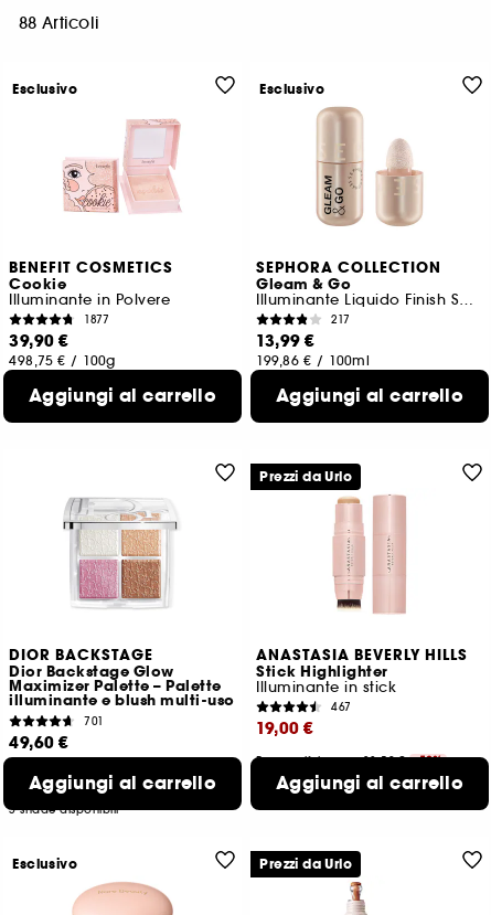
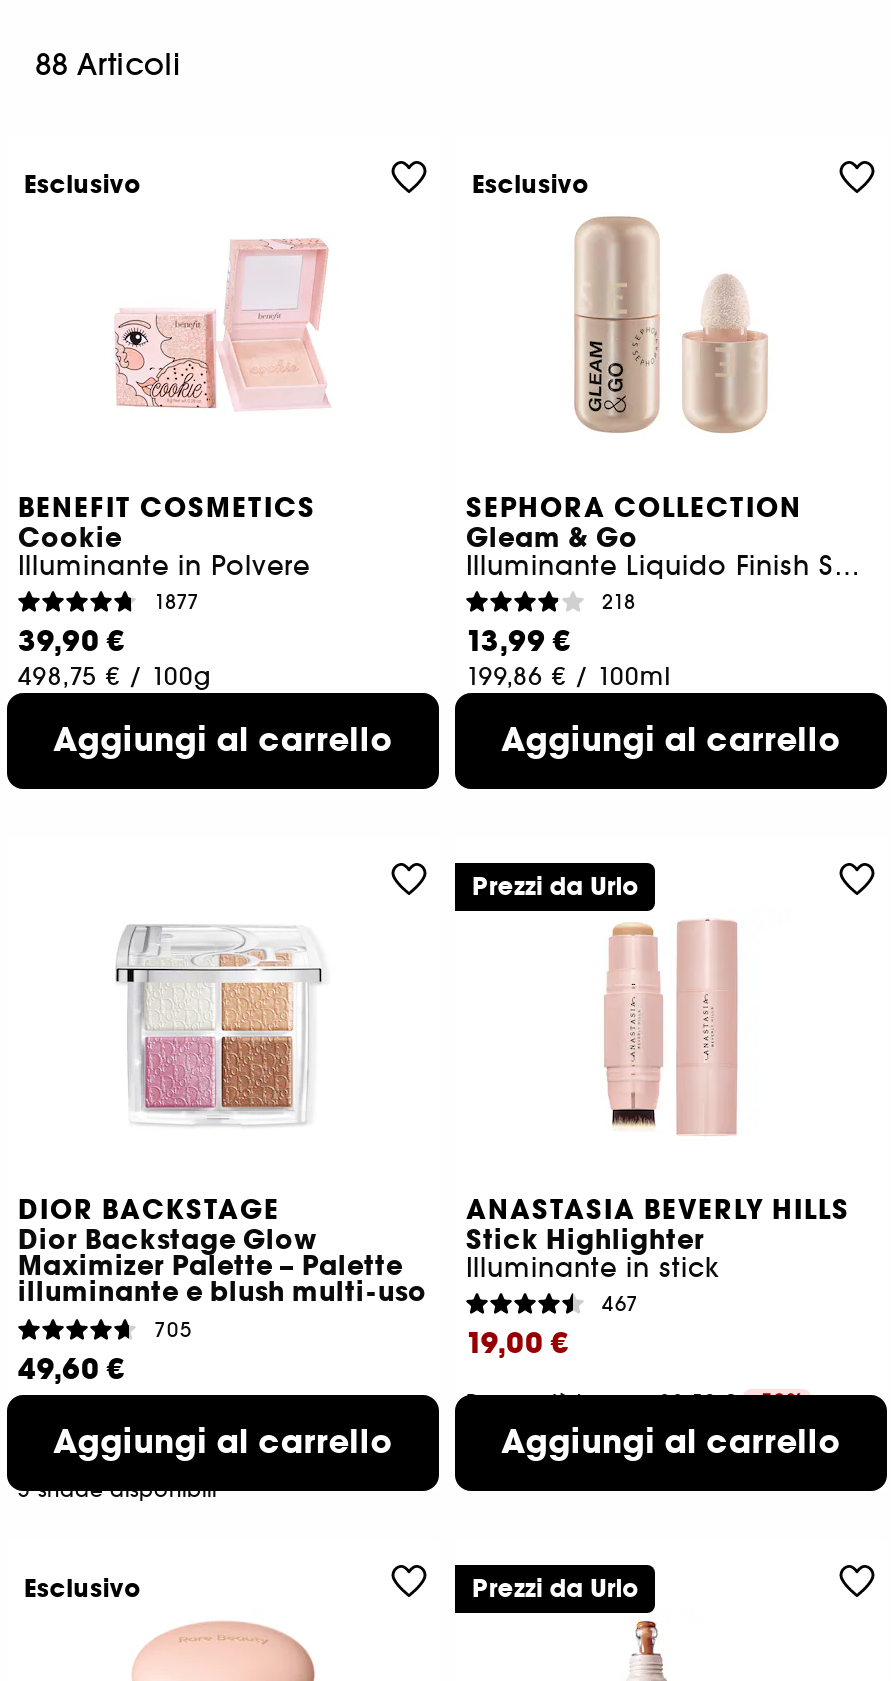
- 217
+ 218

- 701
+ 705
